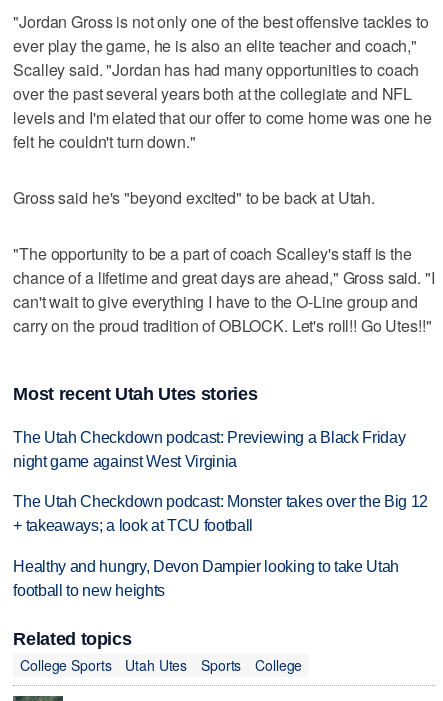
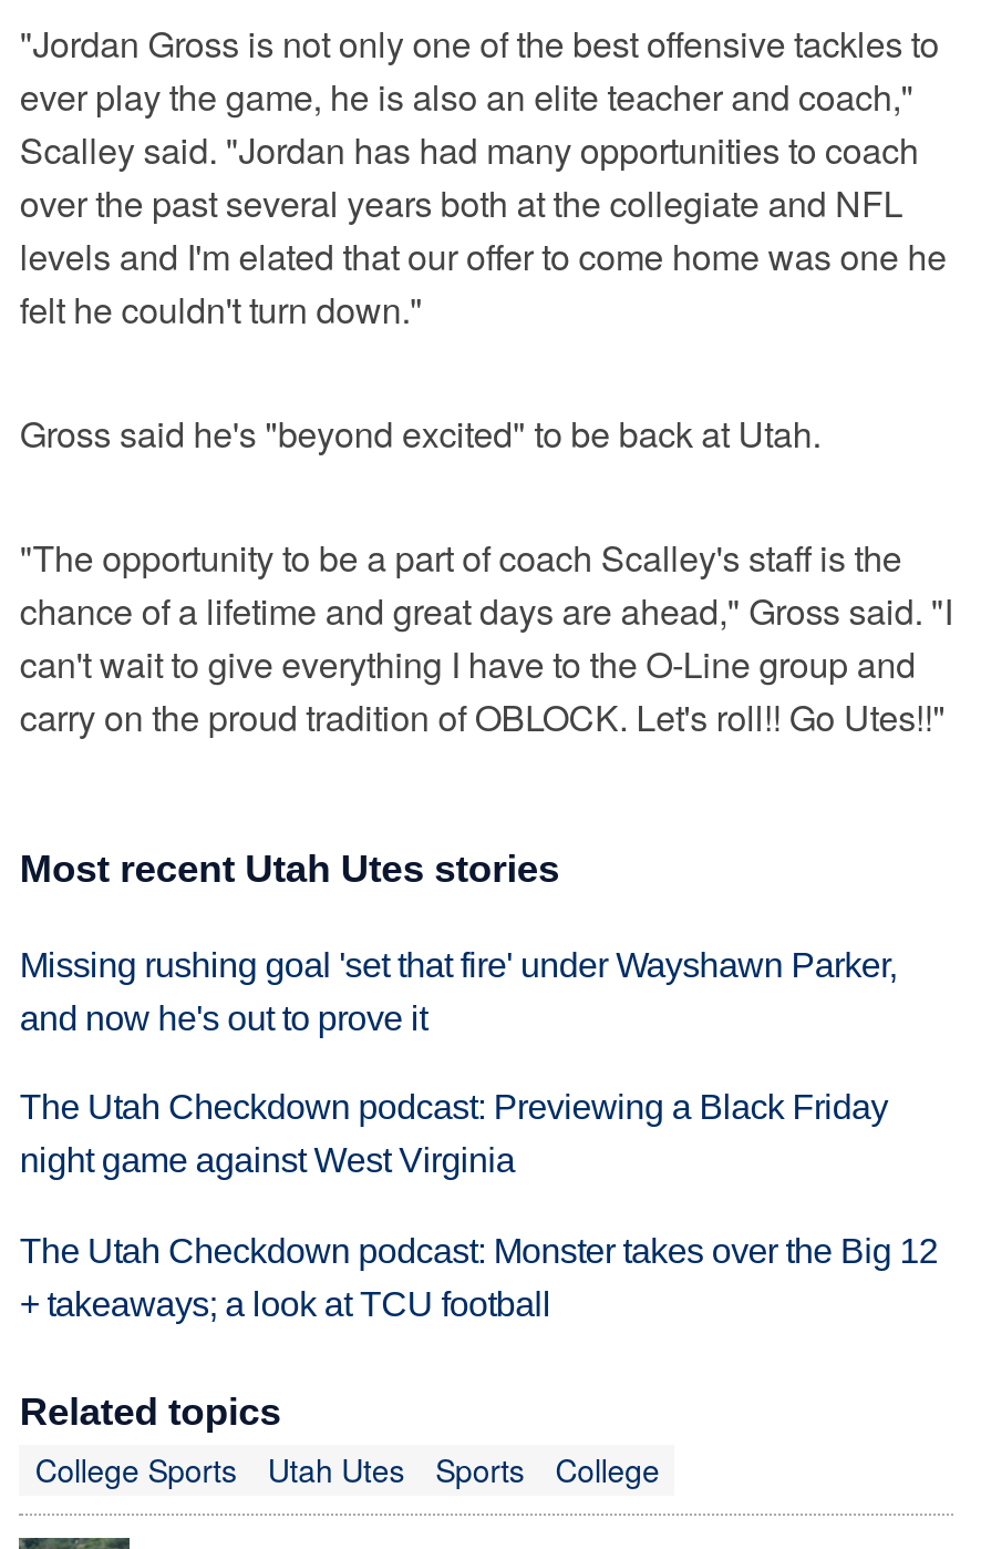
+ Missing rushing goal 'set that fire' under Wayshawn Parker,
+ and now he's out to prove it

moved down: The Utah Checkdown podcast: Previewing a Black Friday | night game against West Virginia | The Utah Checkdown podcast: Monster takes over the Big 12 | + takeaways; a look at TCU football

- Healthy and hungry, Devon Dampier looking to take Utah
- football to new heights
